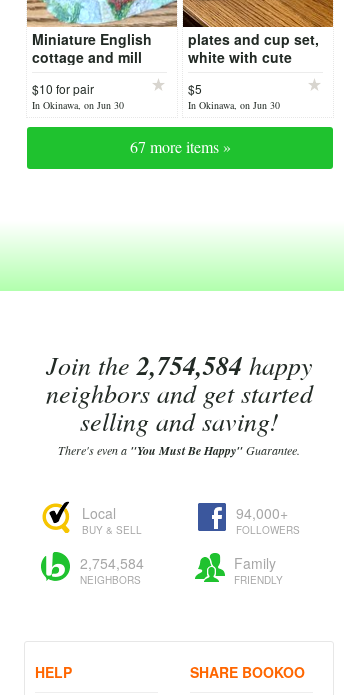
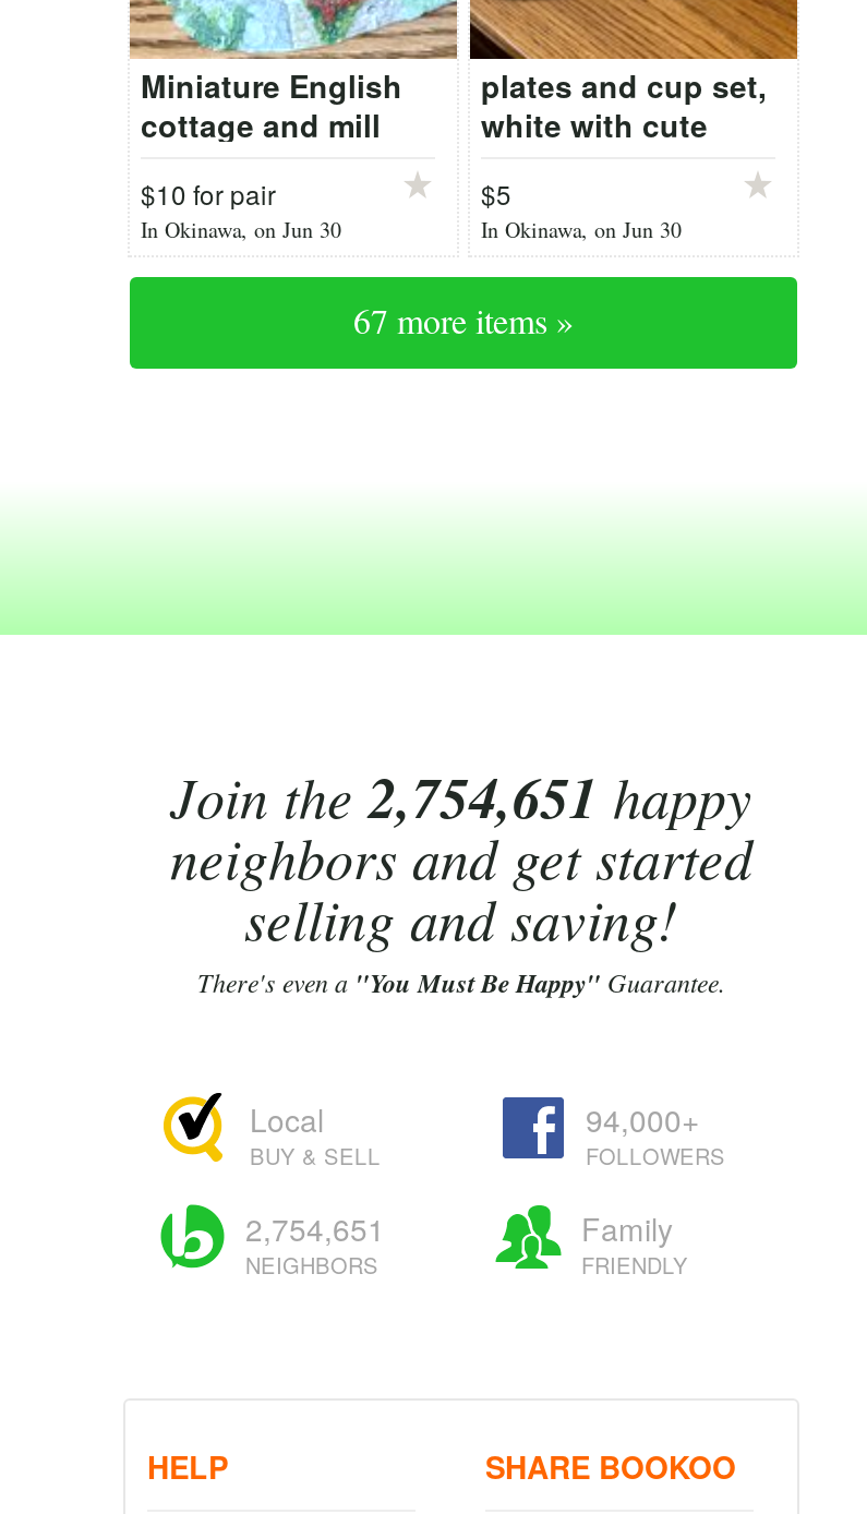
- Join the 2,754,584 happy
+ Join the 2,754,651 happy

- 2,754,584
+ 2,754,651
